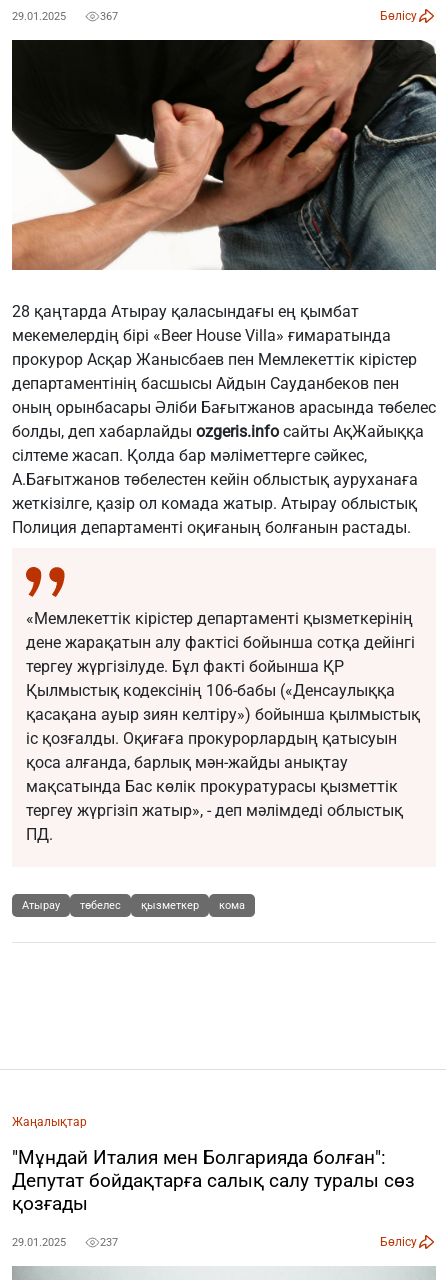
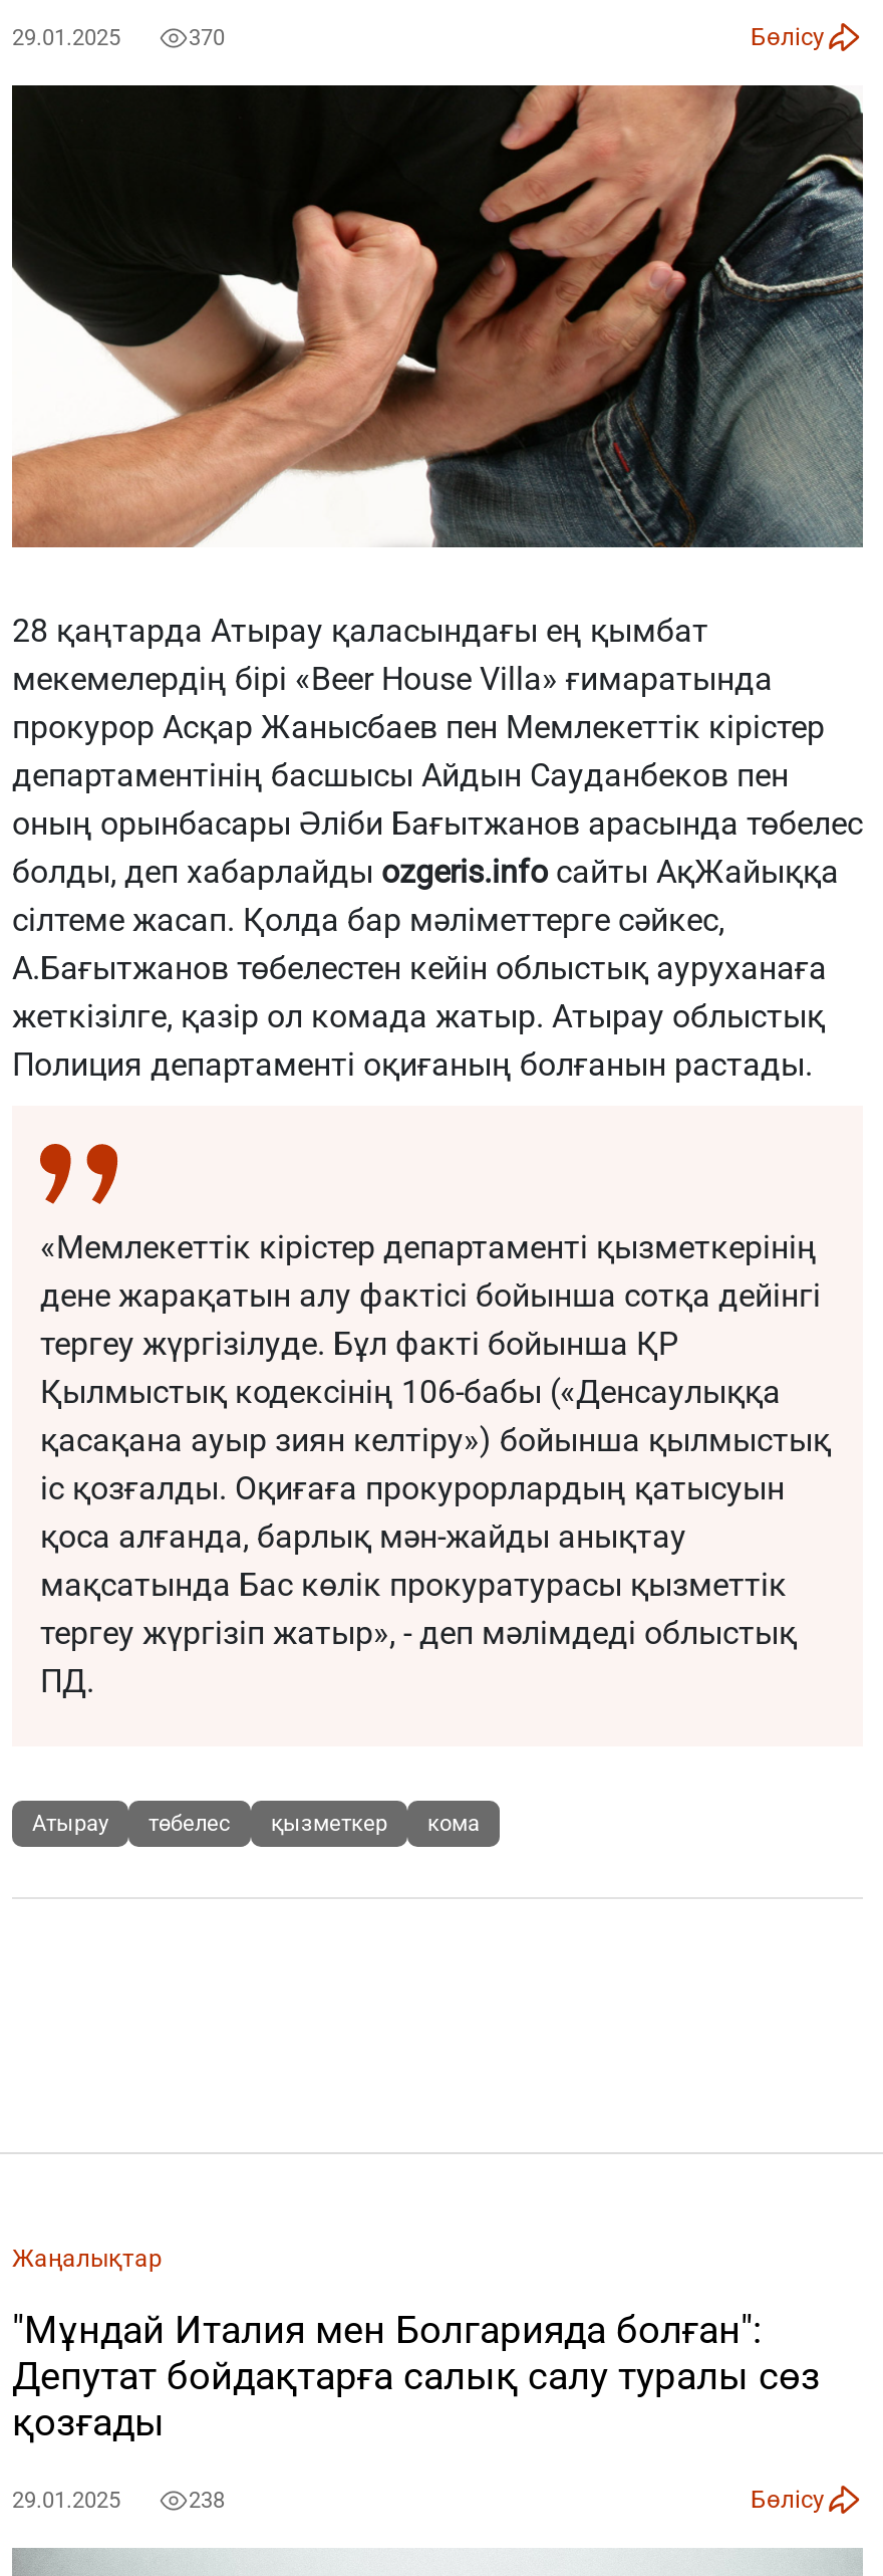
- 367
+ 370

- 237
+ 238
